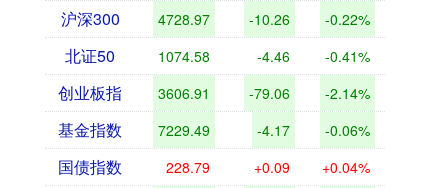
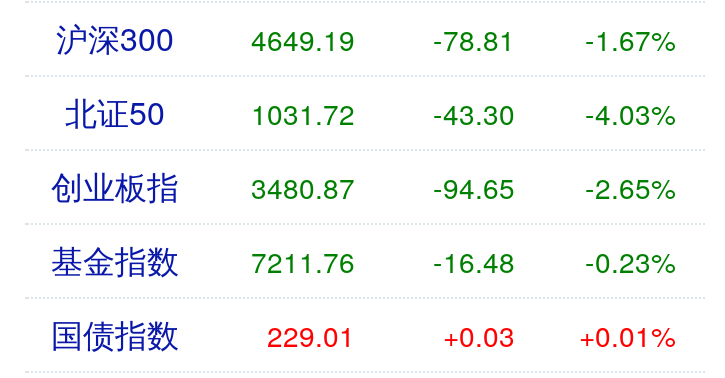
- 4728.97
+ 4649.19

- -10.26
+ -78.81

- -0.22%
+ -1.67%

- 1074.58
+ 1031.72

- -4.46
+ -43.30

- -0.41%
+ -4.03%

- 3606.91
+ 3480.87

- -79.06
+ -94.65

- -2.14%
+ -2.65%

- 7229.49
+ 7211.76

- -4.17
+ -16.48

- -0.06%
+ -0.23%

- 228.79
+ 229.01

- +0.09
+ +0.03

- +0.04%
+ +0.01%
